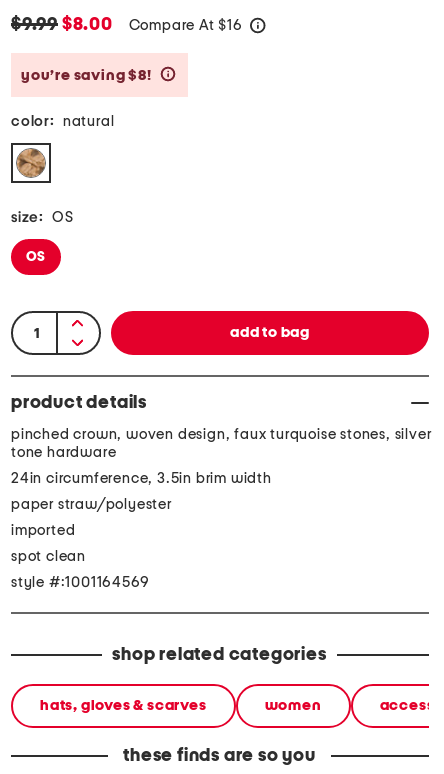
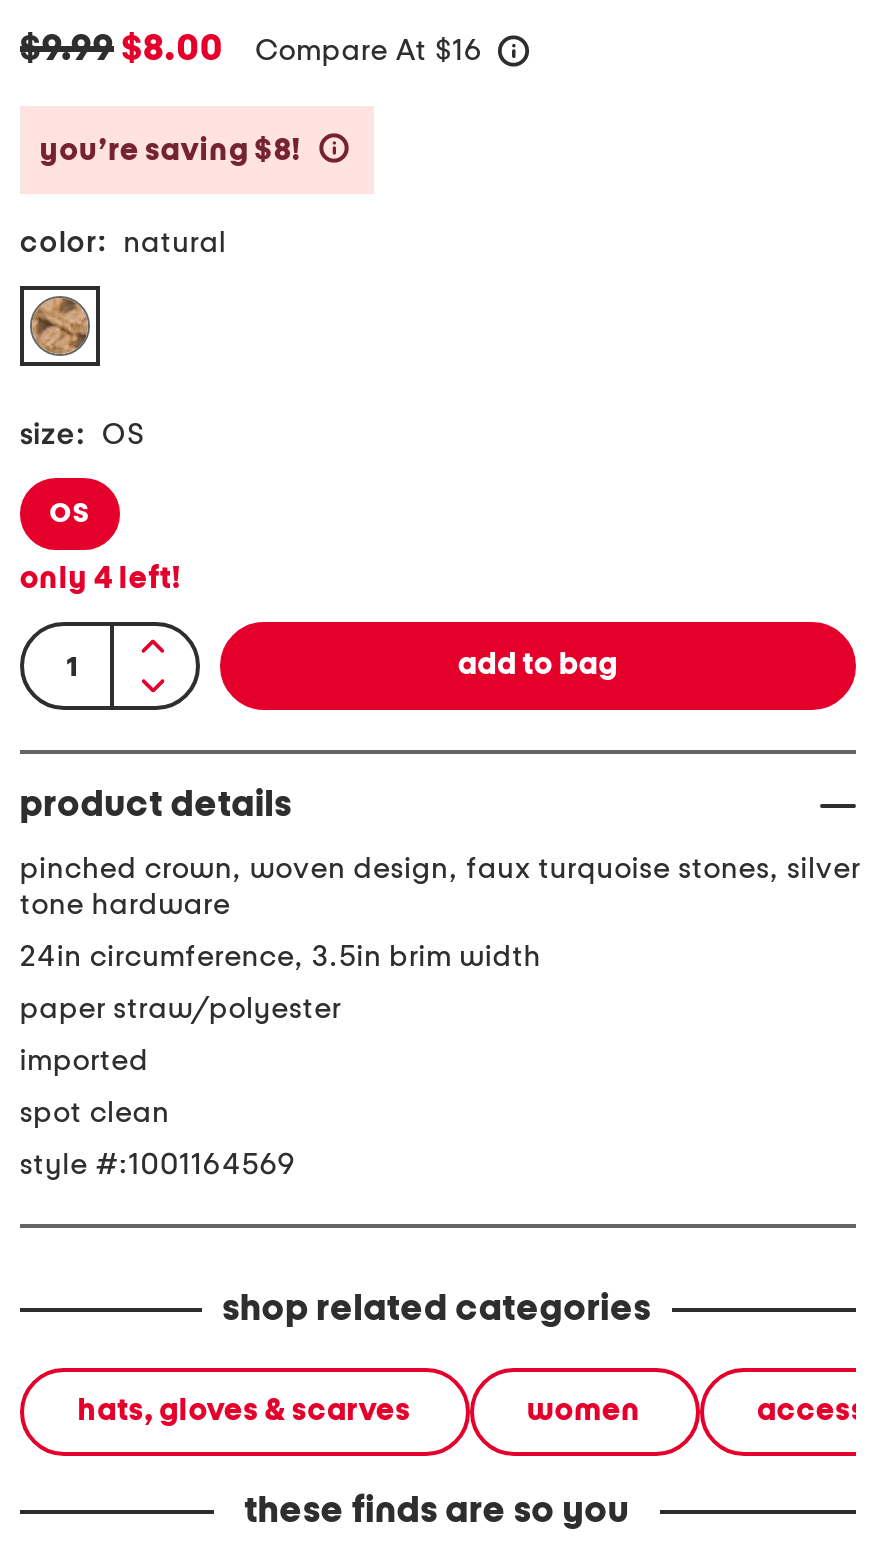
+ only 4 left!
